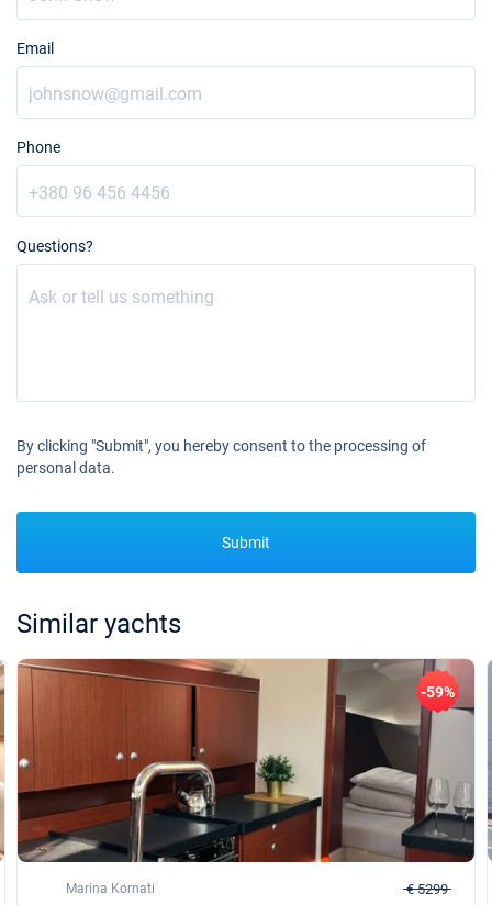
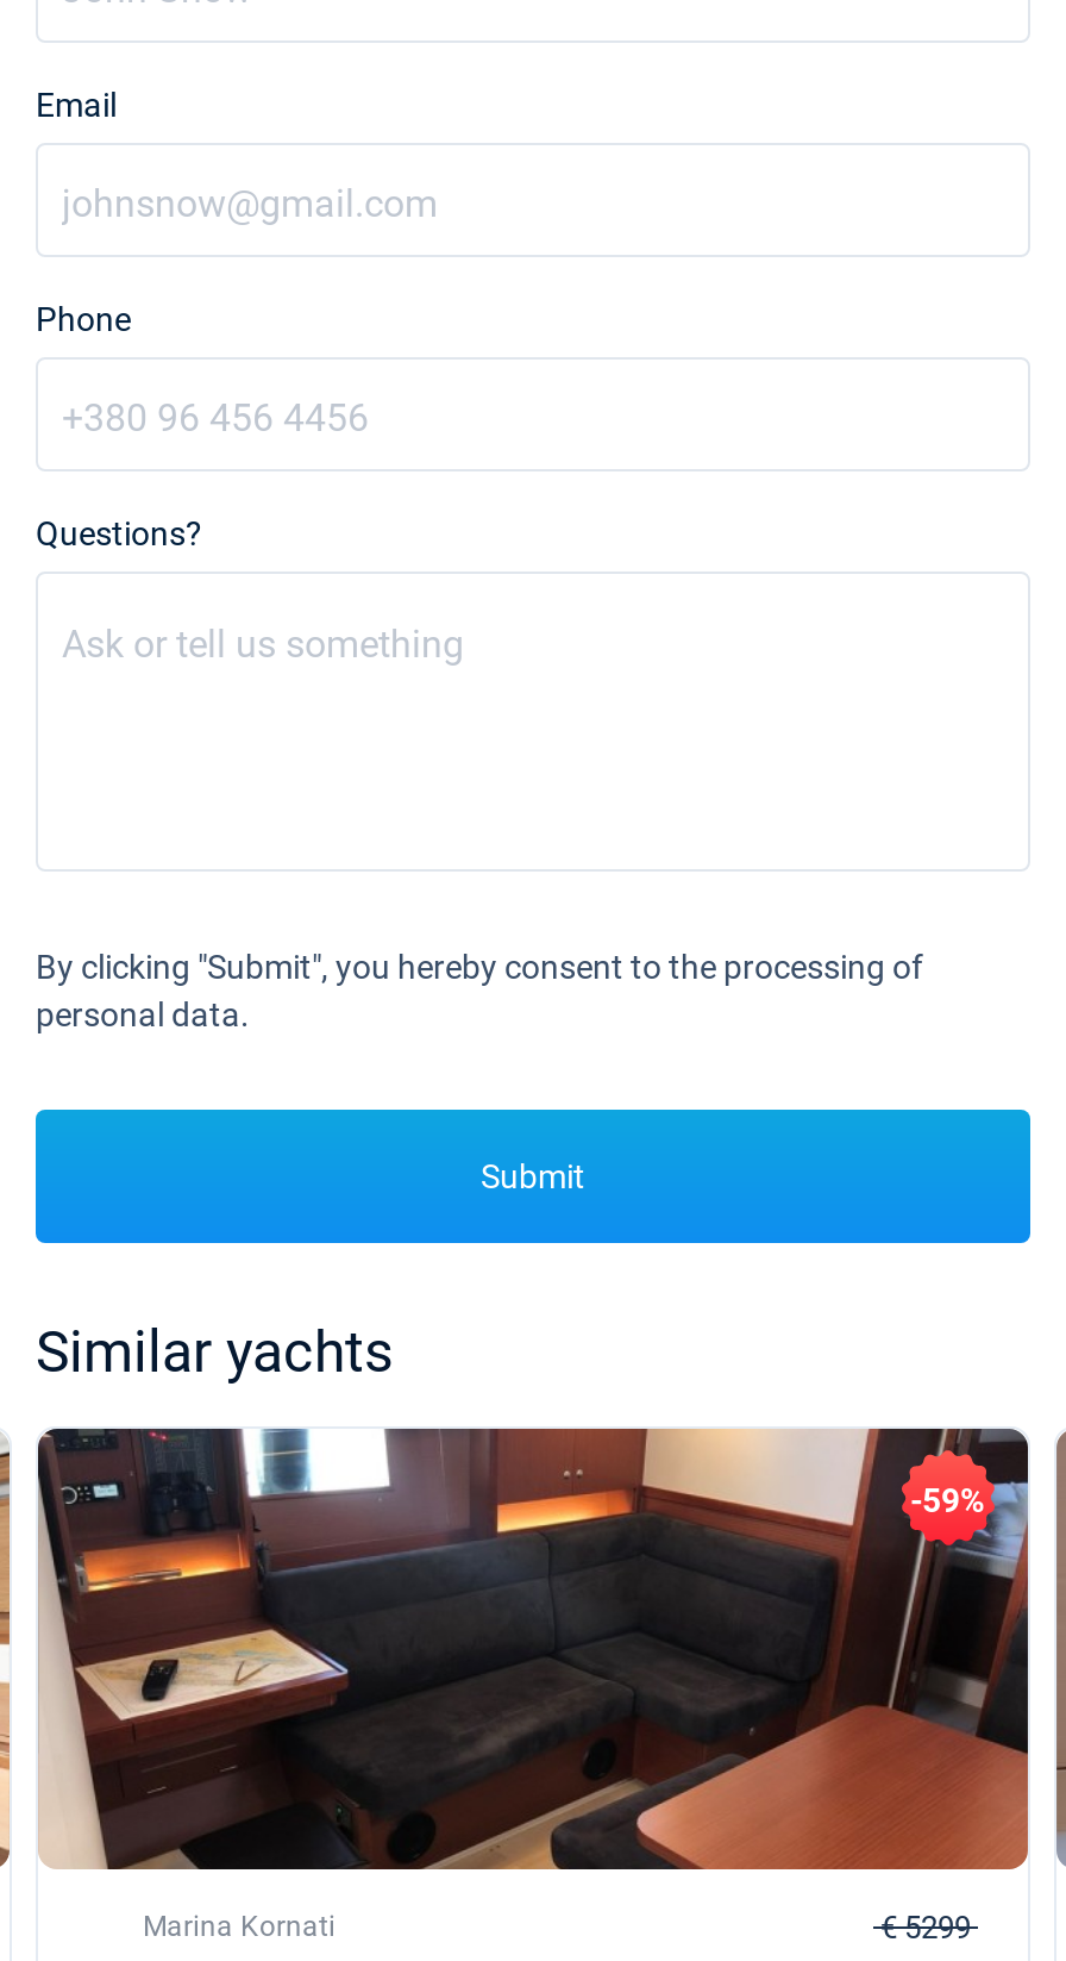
- [image]
+ [image]
